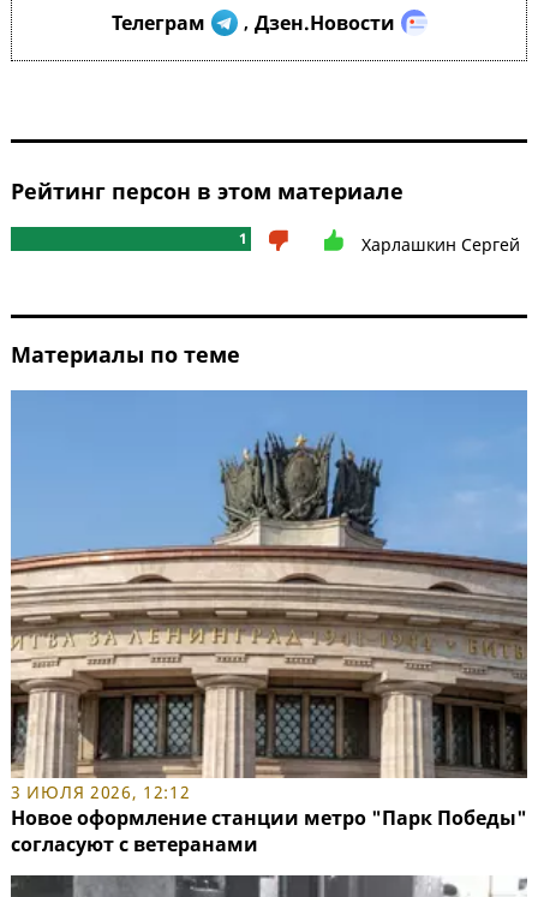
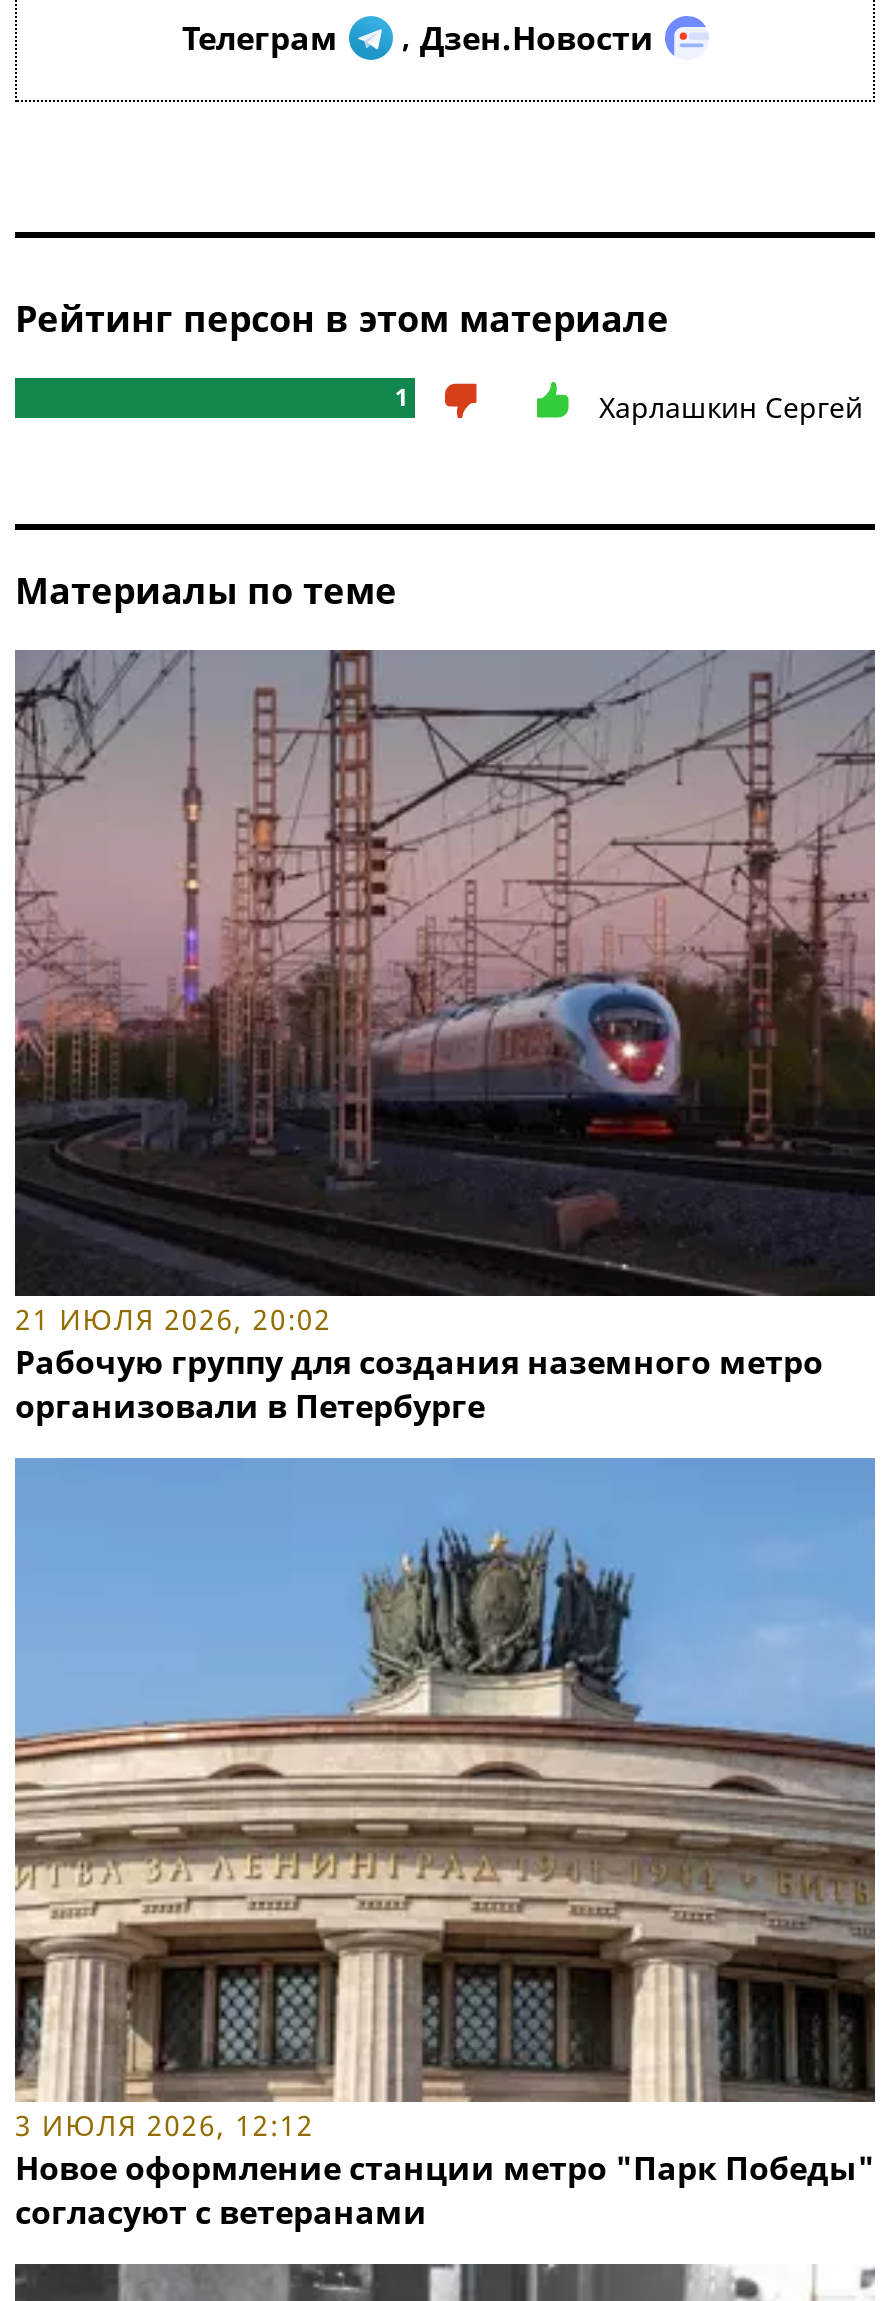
+ [image]
+ 21 ИЮЛЯ 2026, 20:02
+ Рабочую группу для создания наземного метро
+ организовали в Петербурге
